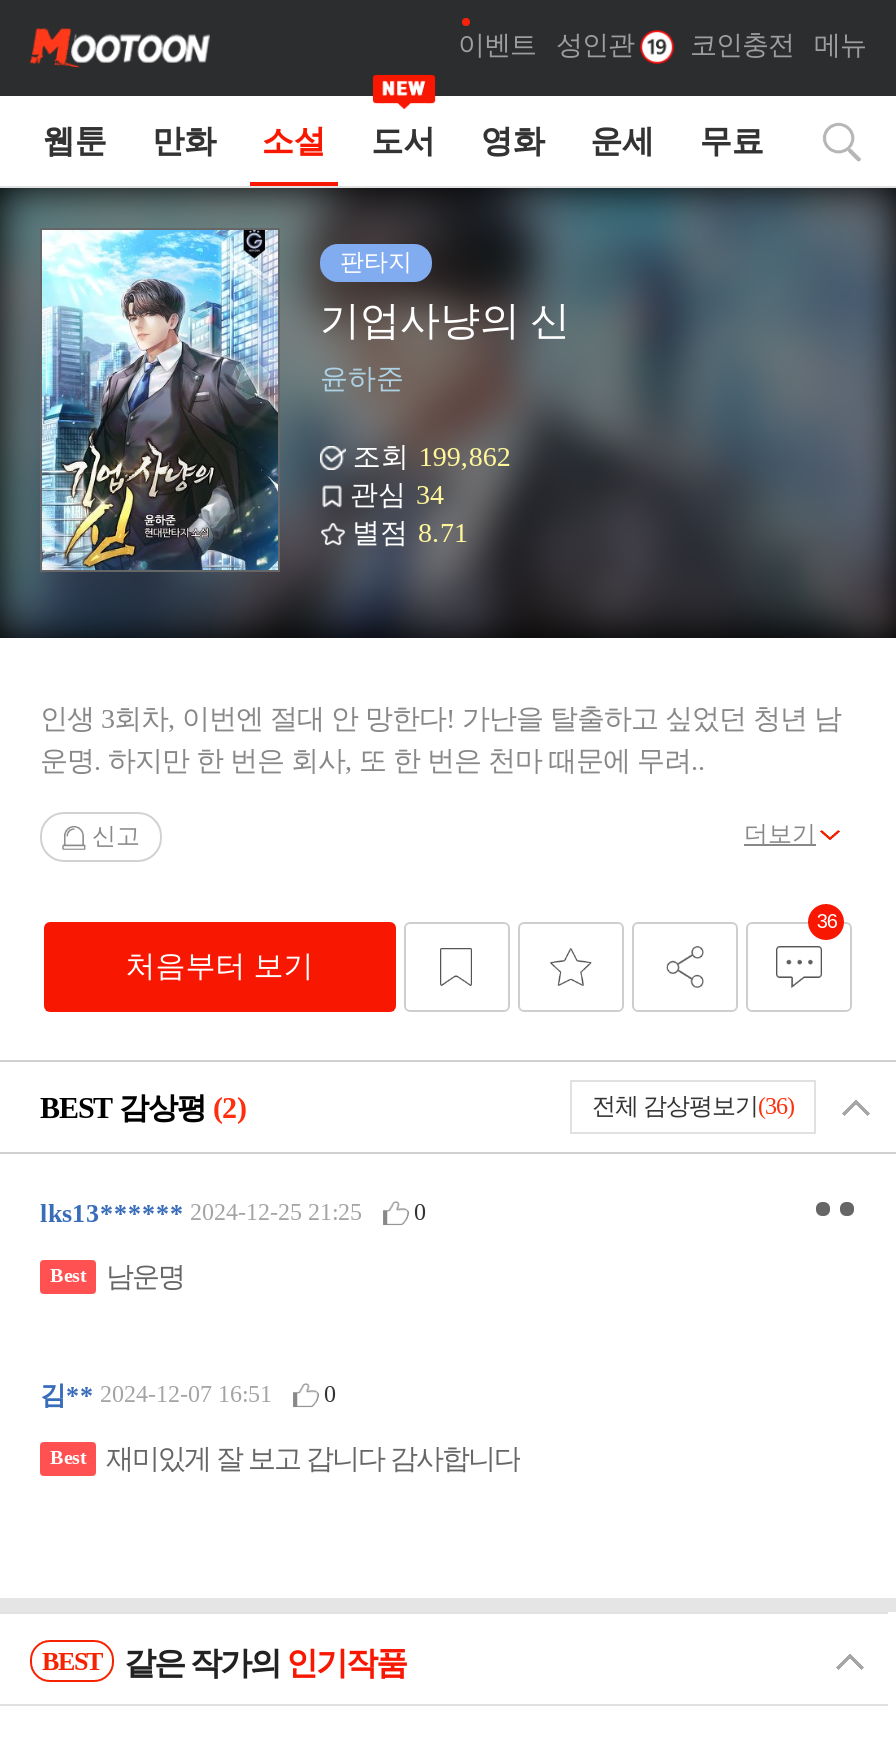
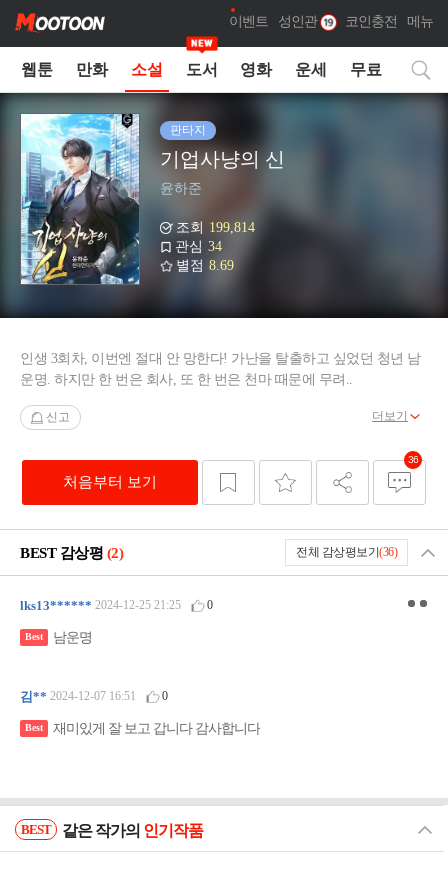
- 조회 199,862
+ 조회 199,814

- 별점 8.71
+ 별점 8.69
